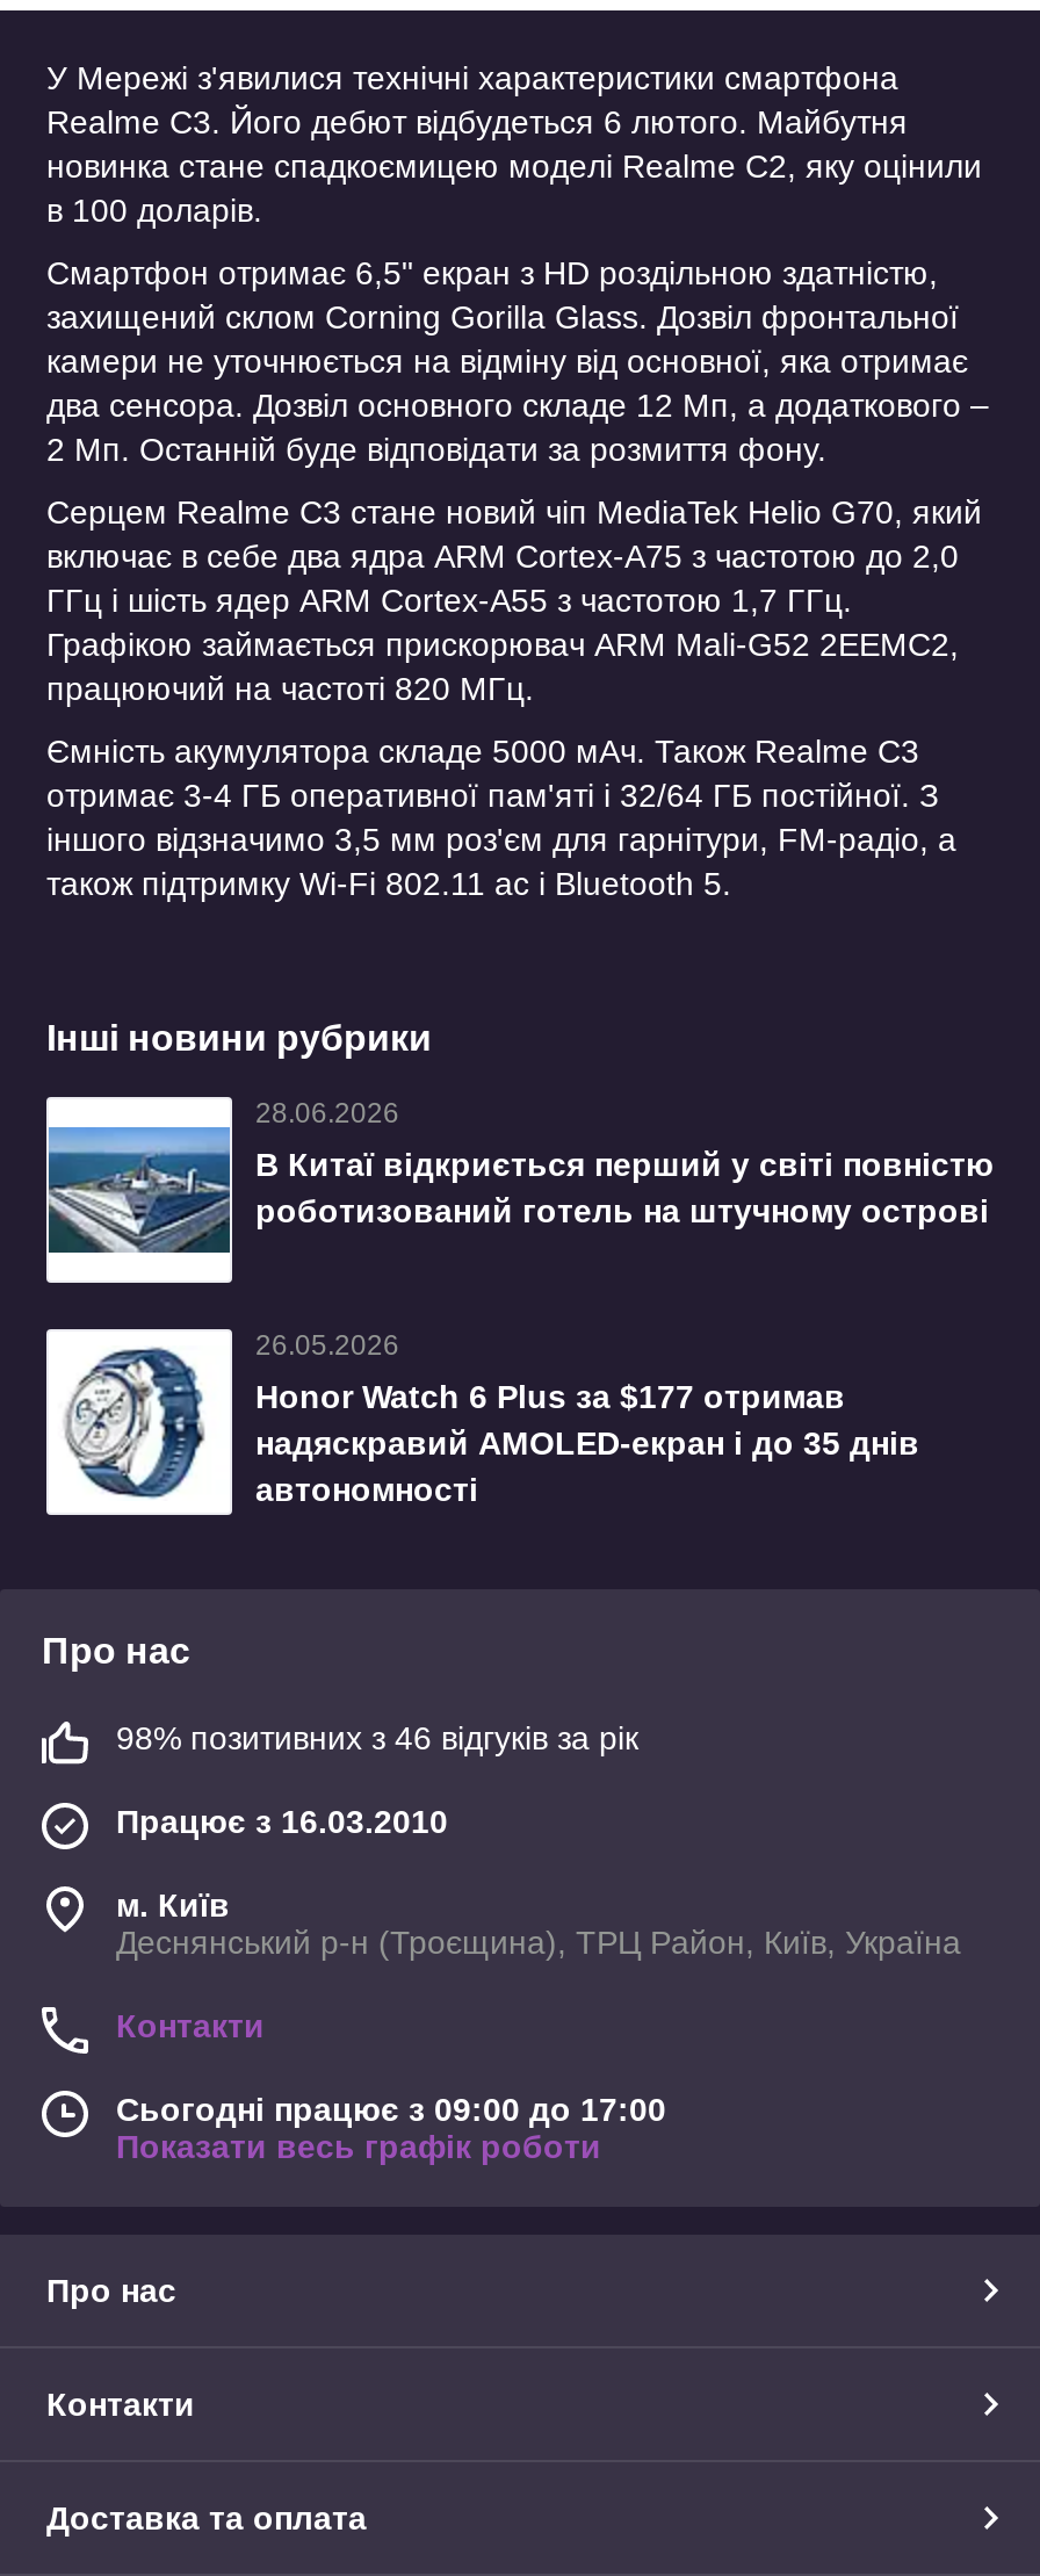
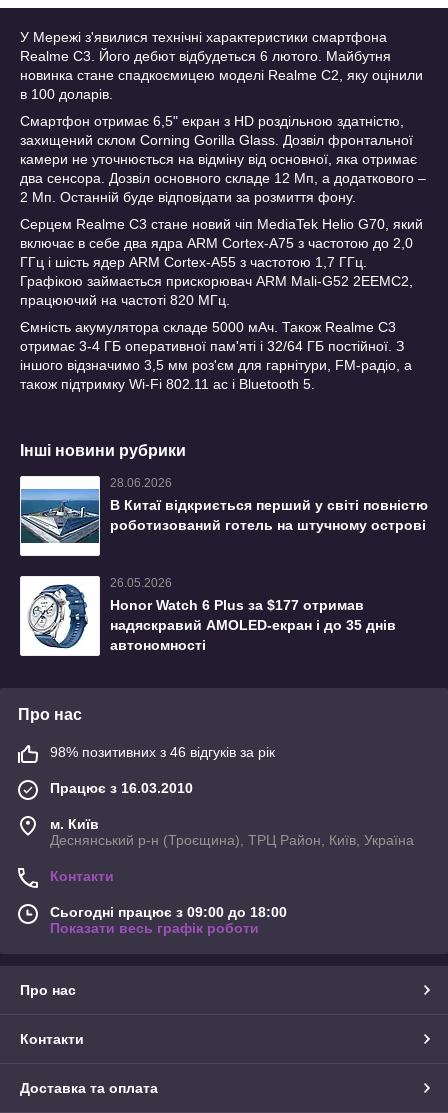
- Сьогодні працює з 09:00 до 17:00
+ Сьогодні працює з 09:00 до 18:00
